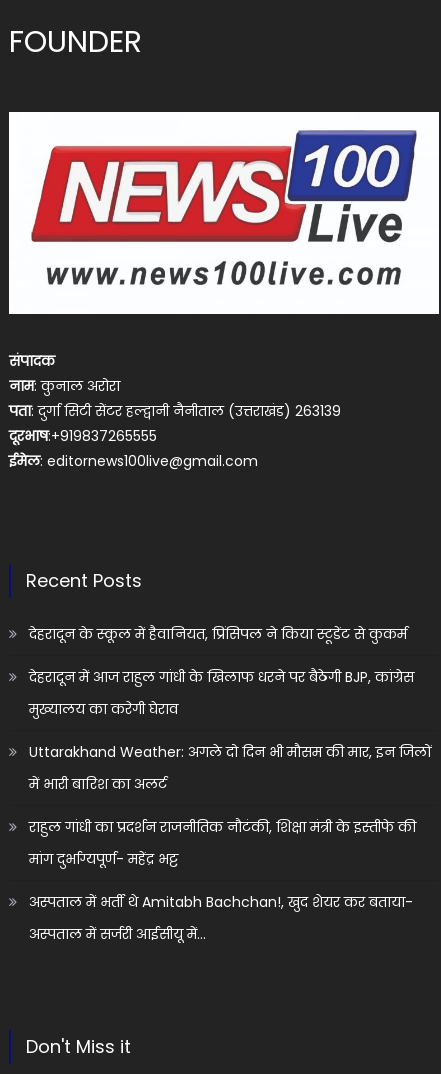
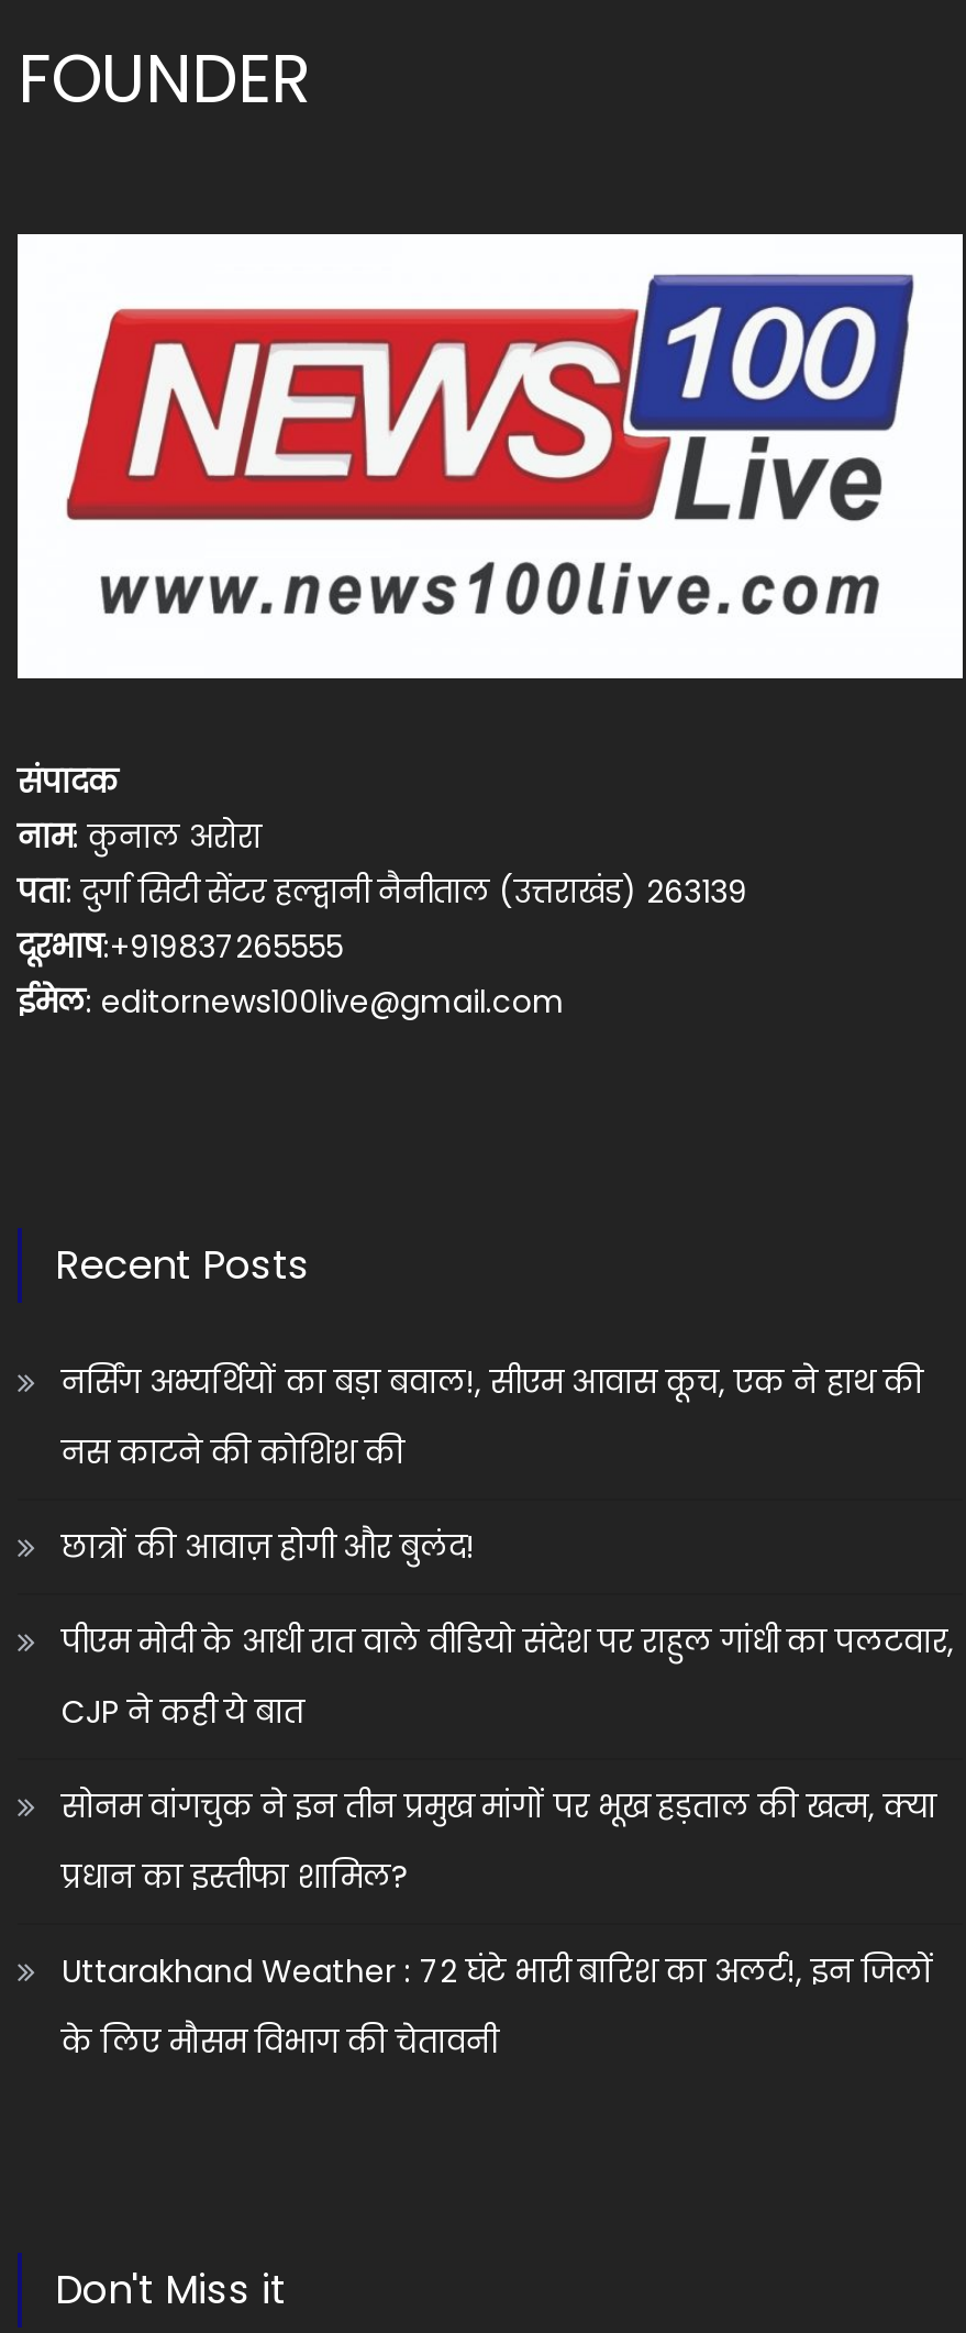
- देहरादून के स्कूल में हैवानियत, प्रिंसिपल ने किया स्टूडेंट से कुकर्म
+ नर्सिंग अभ्यर्थियों का बड़ा बवाल!, सीएम आवास कूच, एक ने हाथ की

- देहरादून में आज राहुल गांधी के खिलाफ धरने पर बैठेगी BJP, कांग्रेस
+ नस काटने की कोशिश की

- मुख्यालय का करेगी घेराव
+ छात्रों की आवाज़ होगी और बुलंद!

- Uttarakhand Weather: अगले दो दिन भी मौसम की मार, इन जिलों
+ पीएम मोदी के आधी रात वाले वीडियो संदेश पर राहुल गांधी का पलटवार,

- में भारी बारिश का अलर्ट
+ CJP ने कही ये बात

- राहुल गांधी का प्रदर्शन राजनीतिक नौटंकी, शिक्षा मंत्री के इस्तीफे की
+ सोनम वांगचुक ने इन तीन प्रमुख मांगों पर भूख हड़ताल की खत्म, क्या

- मांग दुर्भाग्यपूर्ण- महेंद्र भट्ट
+ प्रधान का इस्तीफा शामिल?

- अस्पताल में भर्ती थे Amitabh Bachchan!, खुद शेयर कर बताया-
+ Uttarakhand Weather : 72 घंटे भारी बारिश का अलर्ट!, इन जिलों

- अस्पताल में सर्जरी आईसीयू में…
+ के लिए मौसम विभाग की चेतावनी
